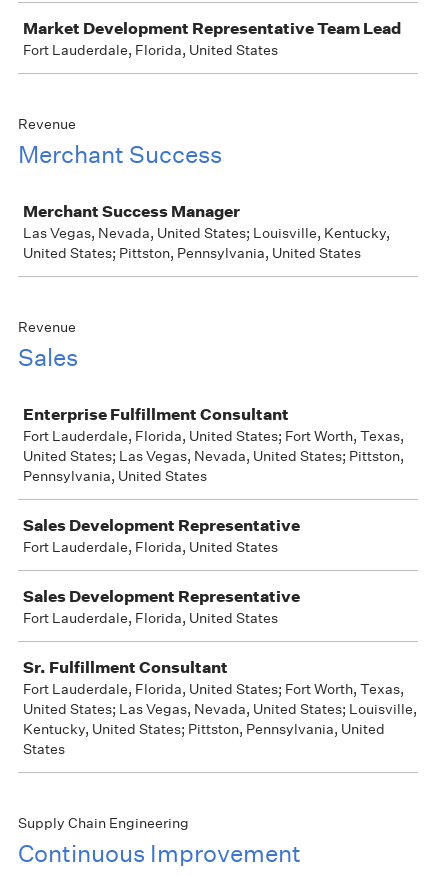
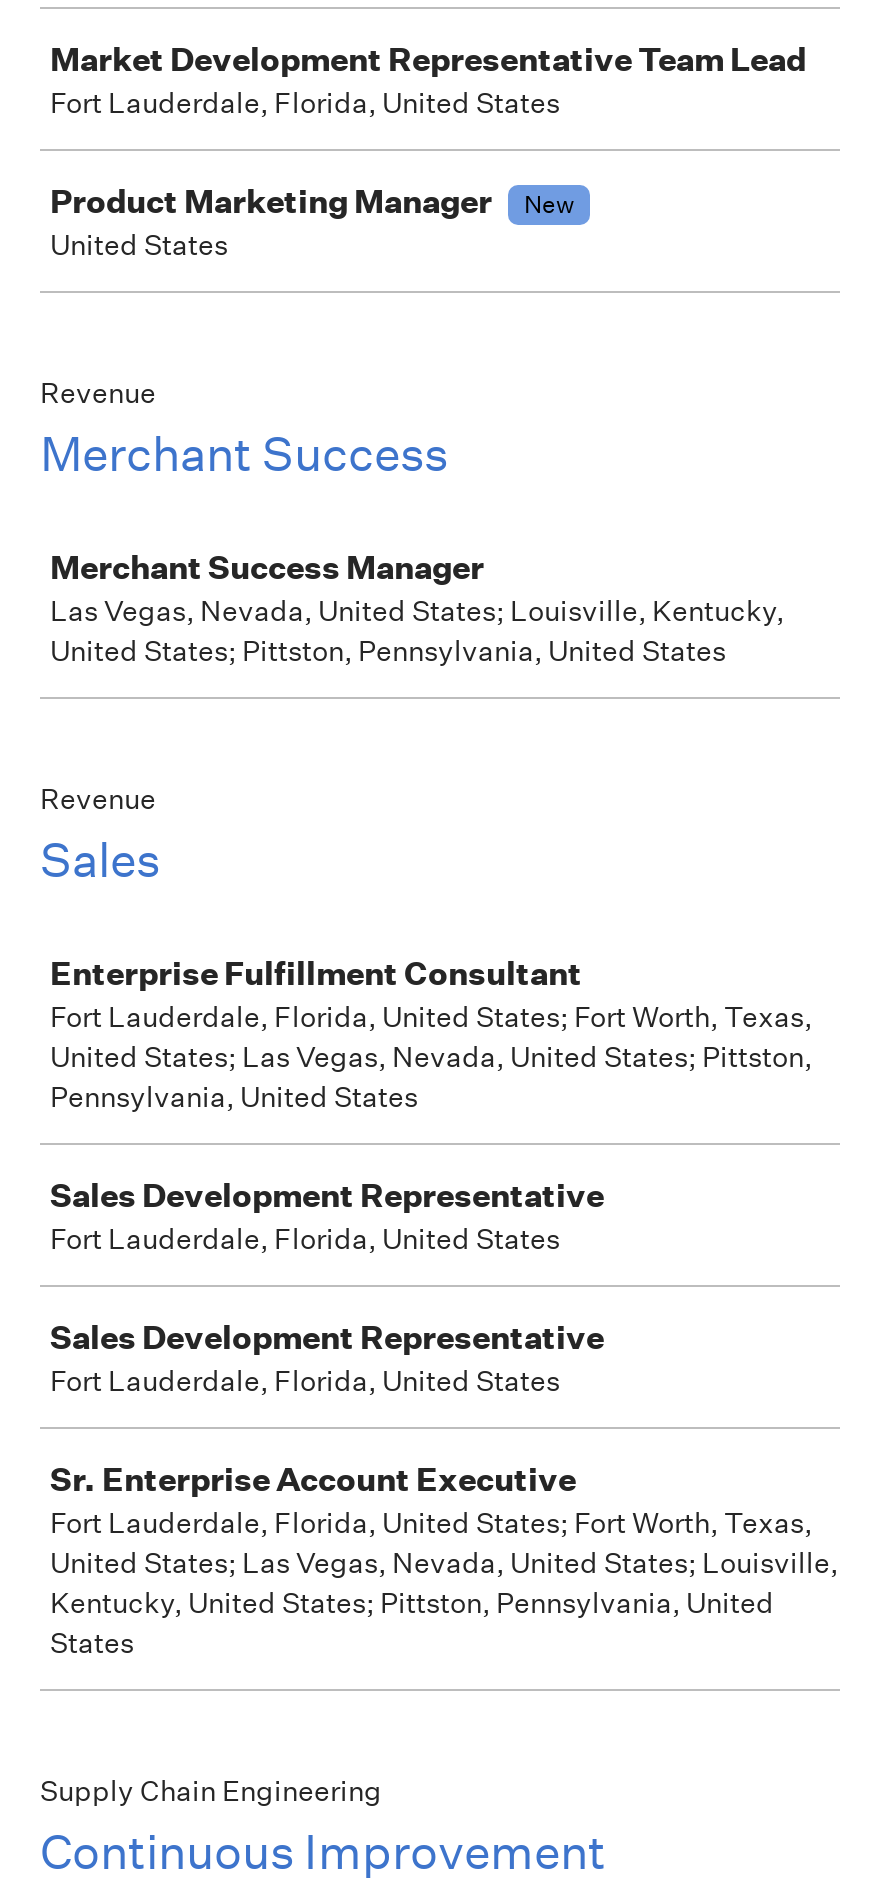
+ Product Marketing Manager
+ New
+ United States

- Sr. Fulfillment Consultant
+ Sr. Enterprise Account Executive
